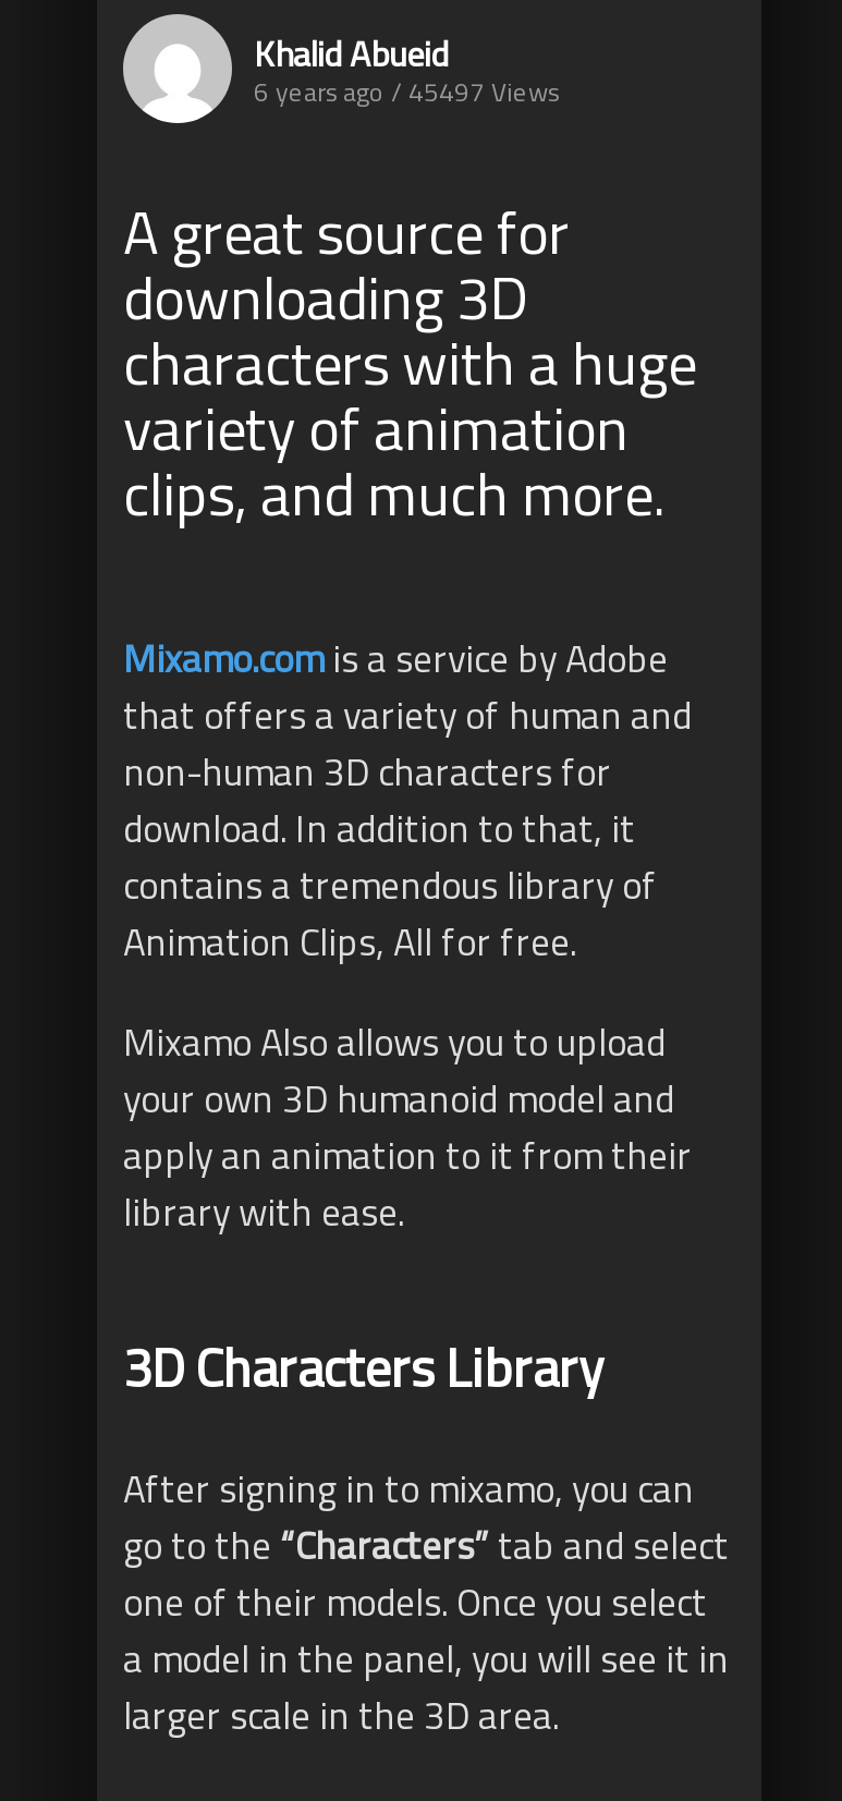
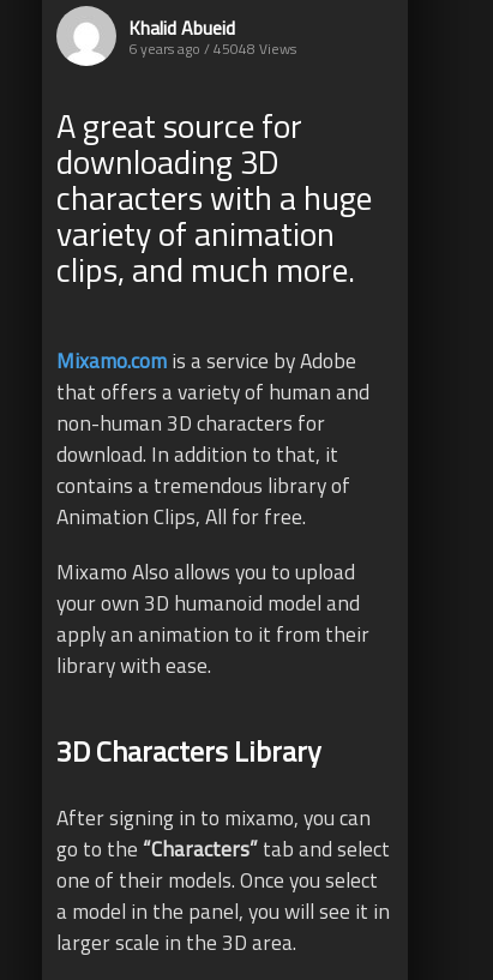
- 6 years ago / 45497 Views
+ 6 years ago / 45048 Views
